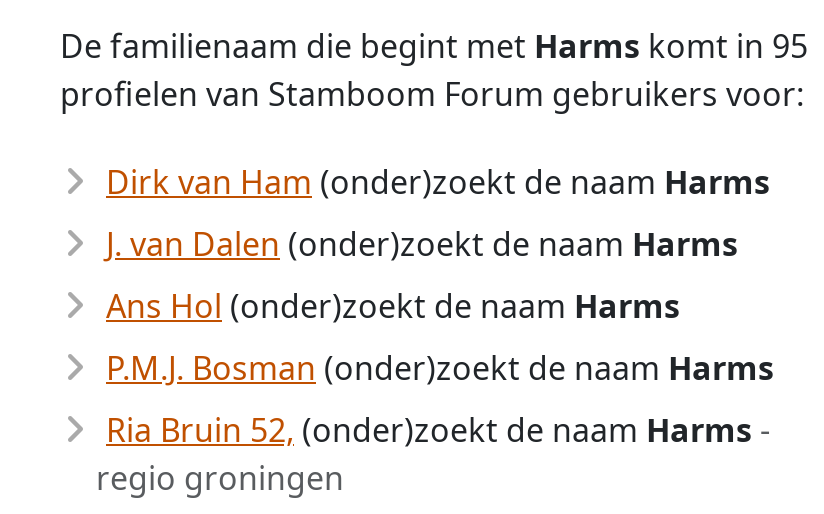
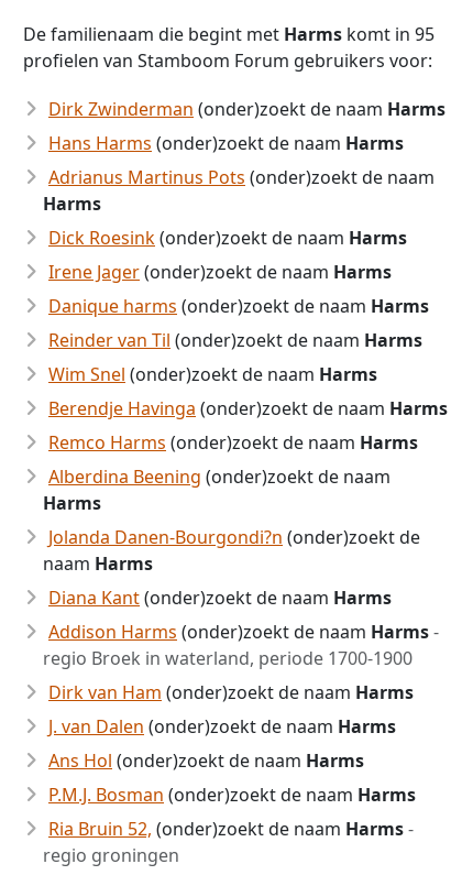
+ Dirk Zwinderman (onder)zoekt de naam Harms
+ Hans Harms (onder)zoekt de naam Harms
+ Adrianus Martinus Pots (onder)zoekt de naam
+ Harms
+ Dick Roesink (onder)zoekt de naam Harms
+ Irene Jager (onder)zoekt de naam Harms
+ Danique harms (onder)zoekt de naam Harms
+ Reinder van Til (onder)zoekt de naam Harms
+ Wim Snel (onder)zoekt de naam Harms
+ Berendje Havinga (onder)zoekt de naam Harms
+ Remco Harms (onder)zoekt de naam Harms
+ Alberdina Beening (onder)zoekt de naam
+ Harms
+ Jolanda Danen-Bourgondi?n (onder)zoekt de
+ naam Harms
+ Diana Kant (onder)zoekt de naam Harms
+ Addison Harms (onder)zoekt de naam Harms -
+ regio Broek in waterland, periode 1700-1900
